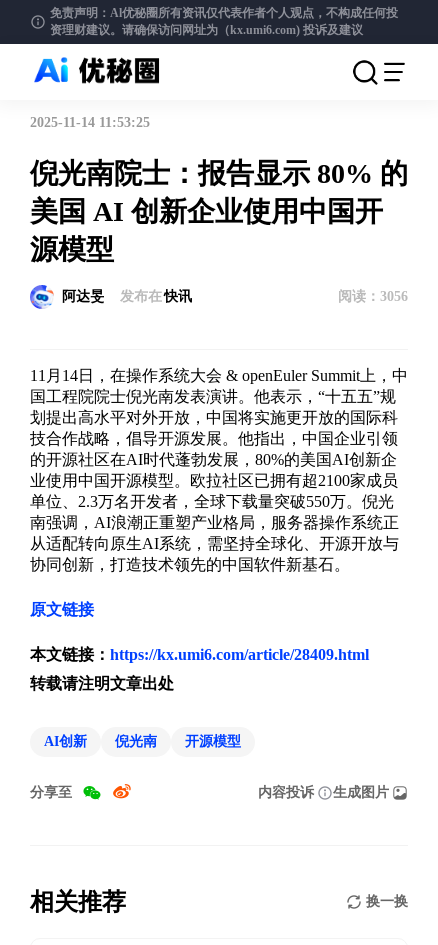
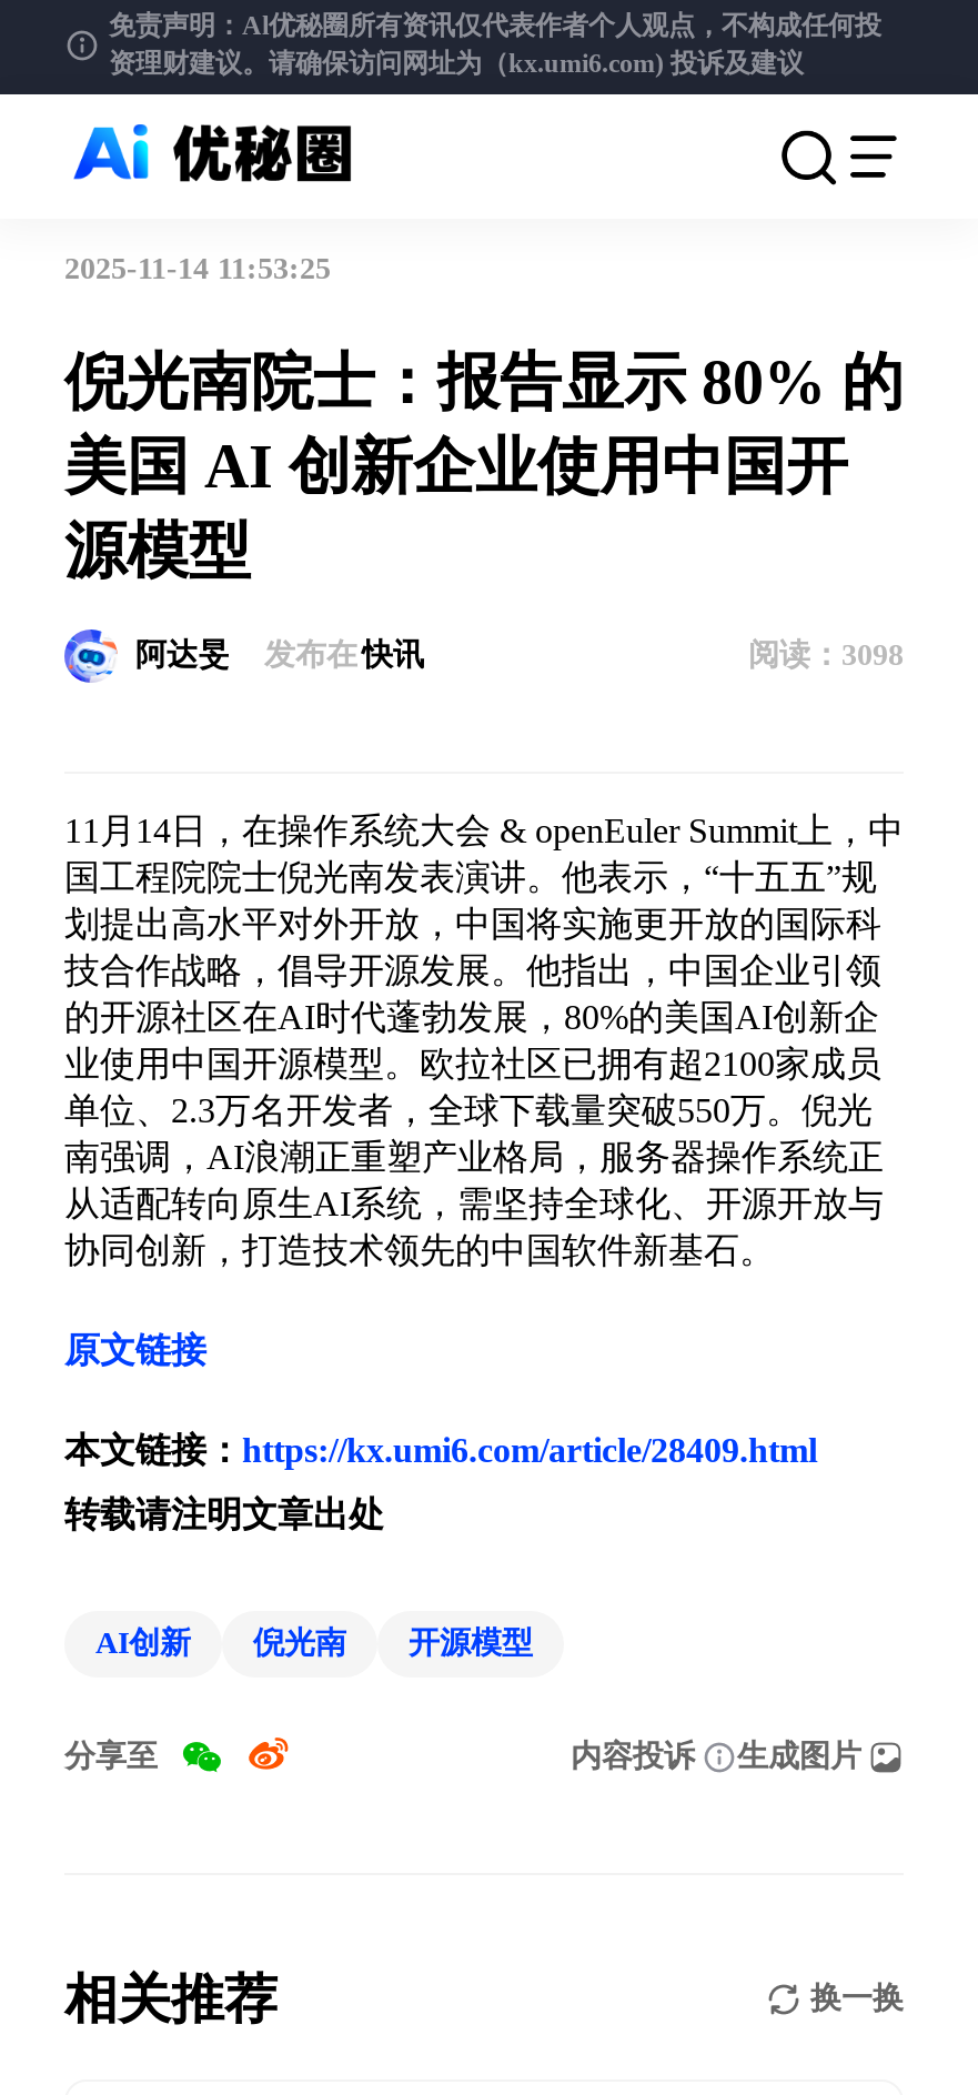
- 阅读：3056
+ 阅读：3098
